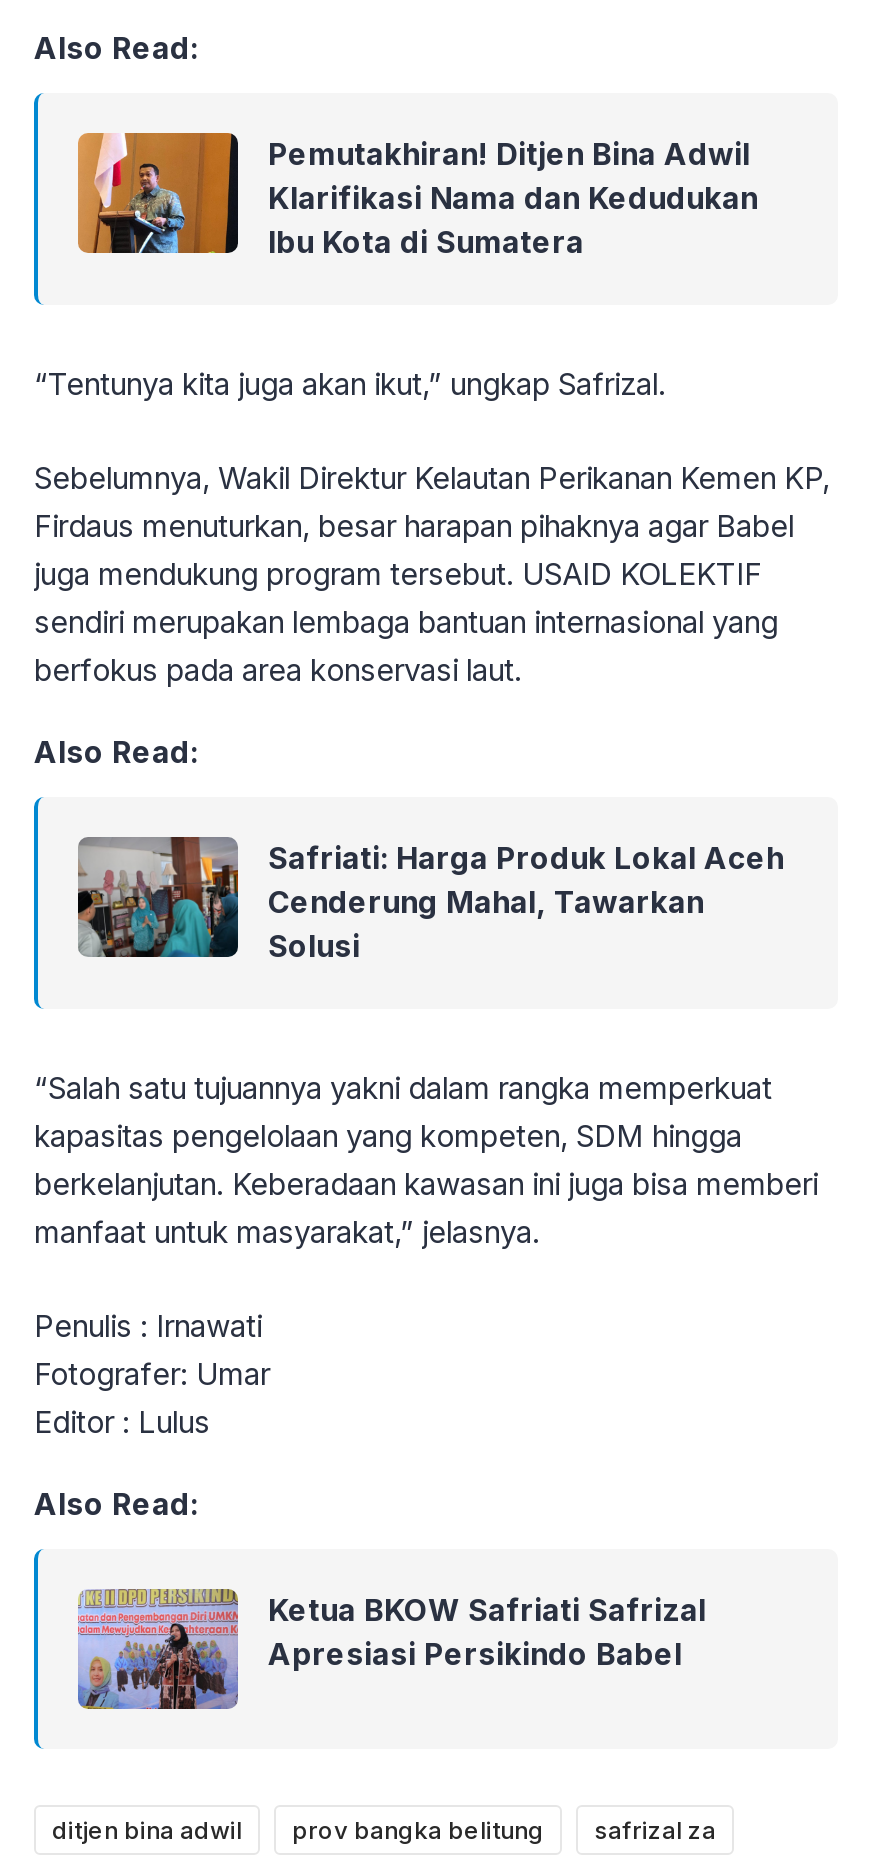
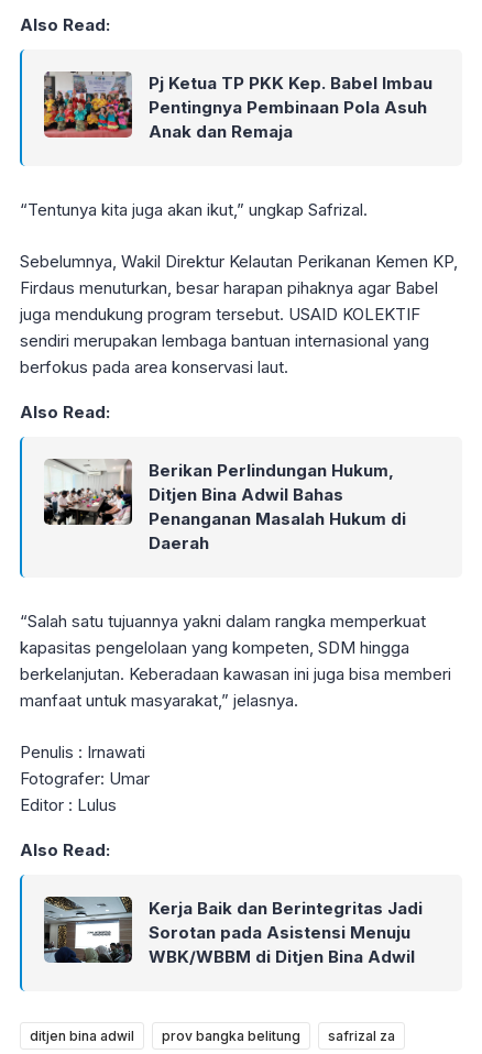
- [image]
- Pemutakhiran! Ditjen Bina Adwil
- Klarifikasi Nama dan Kedudukan
- Ibu Kota di Sumatera
+ [image]
+ Pj Ketua TP PKK Kep. Babel Imbau
+ Pentingnya Pembinaan Pola Asuh
+ Anak dan Remaja

- [image]
- Safriati: Harga Produk Lokal Aceh
- Cenderung Mahal, Tawarkan
- Solusi
+ [image]
+ Berikan Perlindungan Hukum,
+ Ditjen Bina Adwil Bahas
+ Penanganan Masalah Hukum di
+ Daerah

- [image]
- Ketua BKOW Safriati Safrizal
- Apresiasi Persikindo Babel
+ [image]
+ Kerja Baik dan Berintegritas Jadi
+ Sorotan pada Asistensi Menuju
+ WBK/WBBM di Ditjen Bina Adwil
